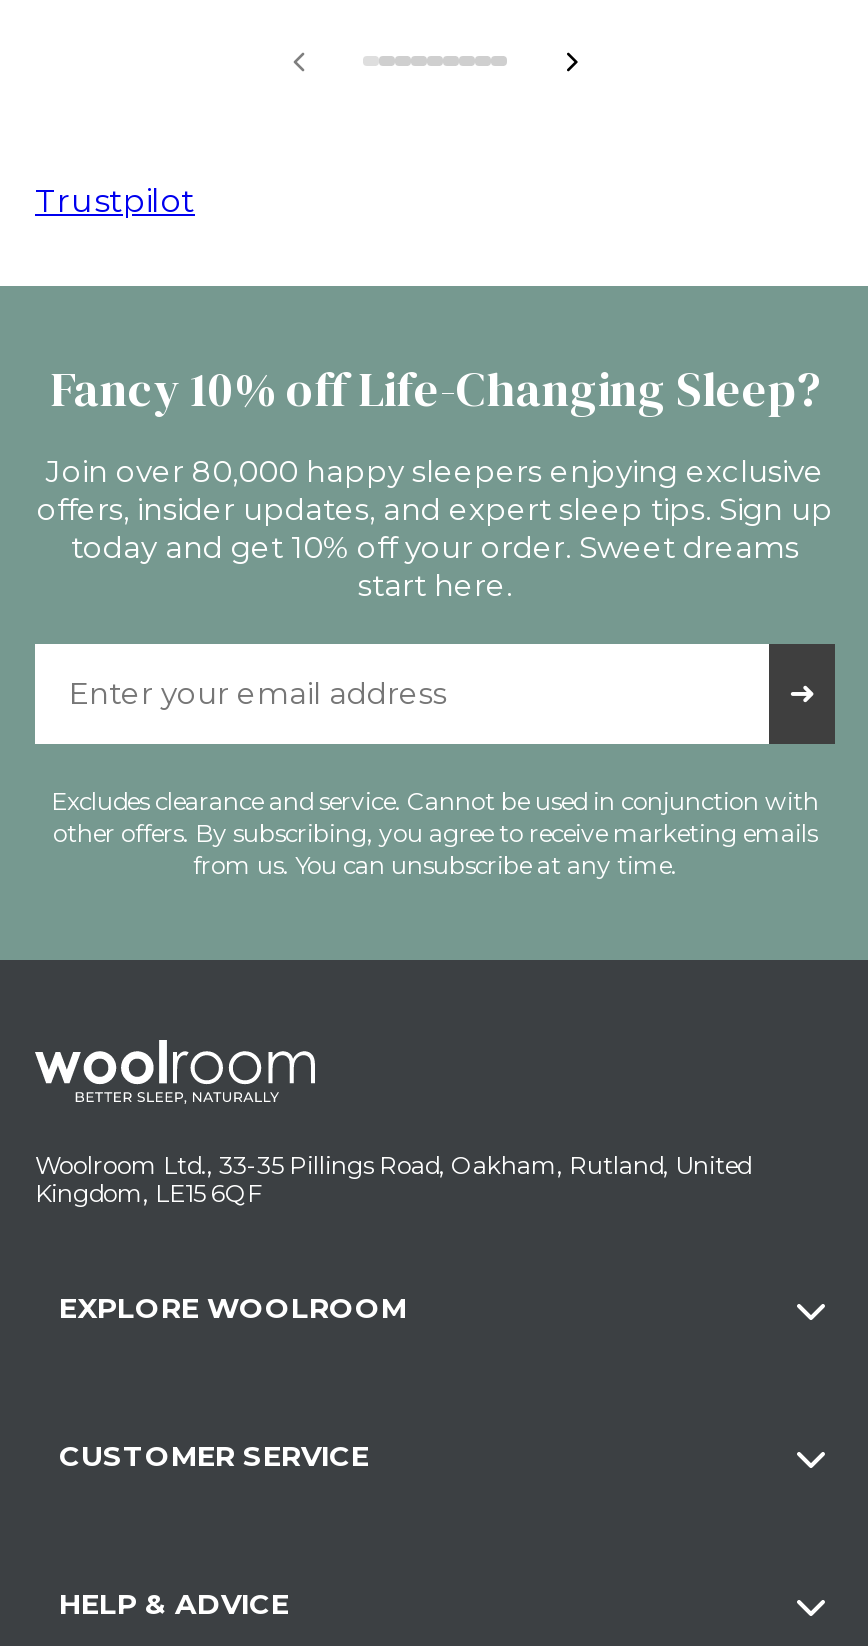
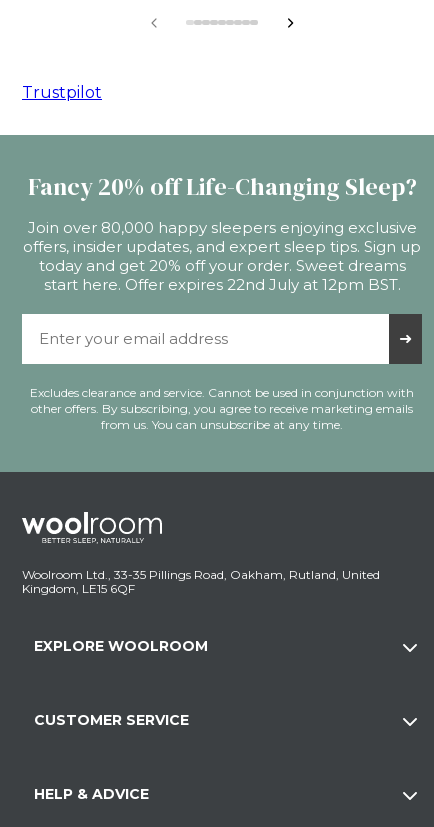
- Fancy 10% off Life-Changing Sleep?
+ Fancy 20% off Life-Changing Sleep?

- today and get 10% off your order. Sweet dreams
- start here.
+ today and get 20% off your order. Sweet dreams
+ start here. Offer expires 22nd July at 12pm BST.
